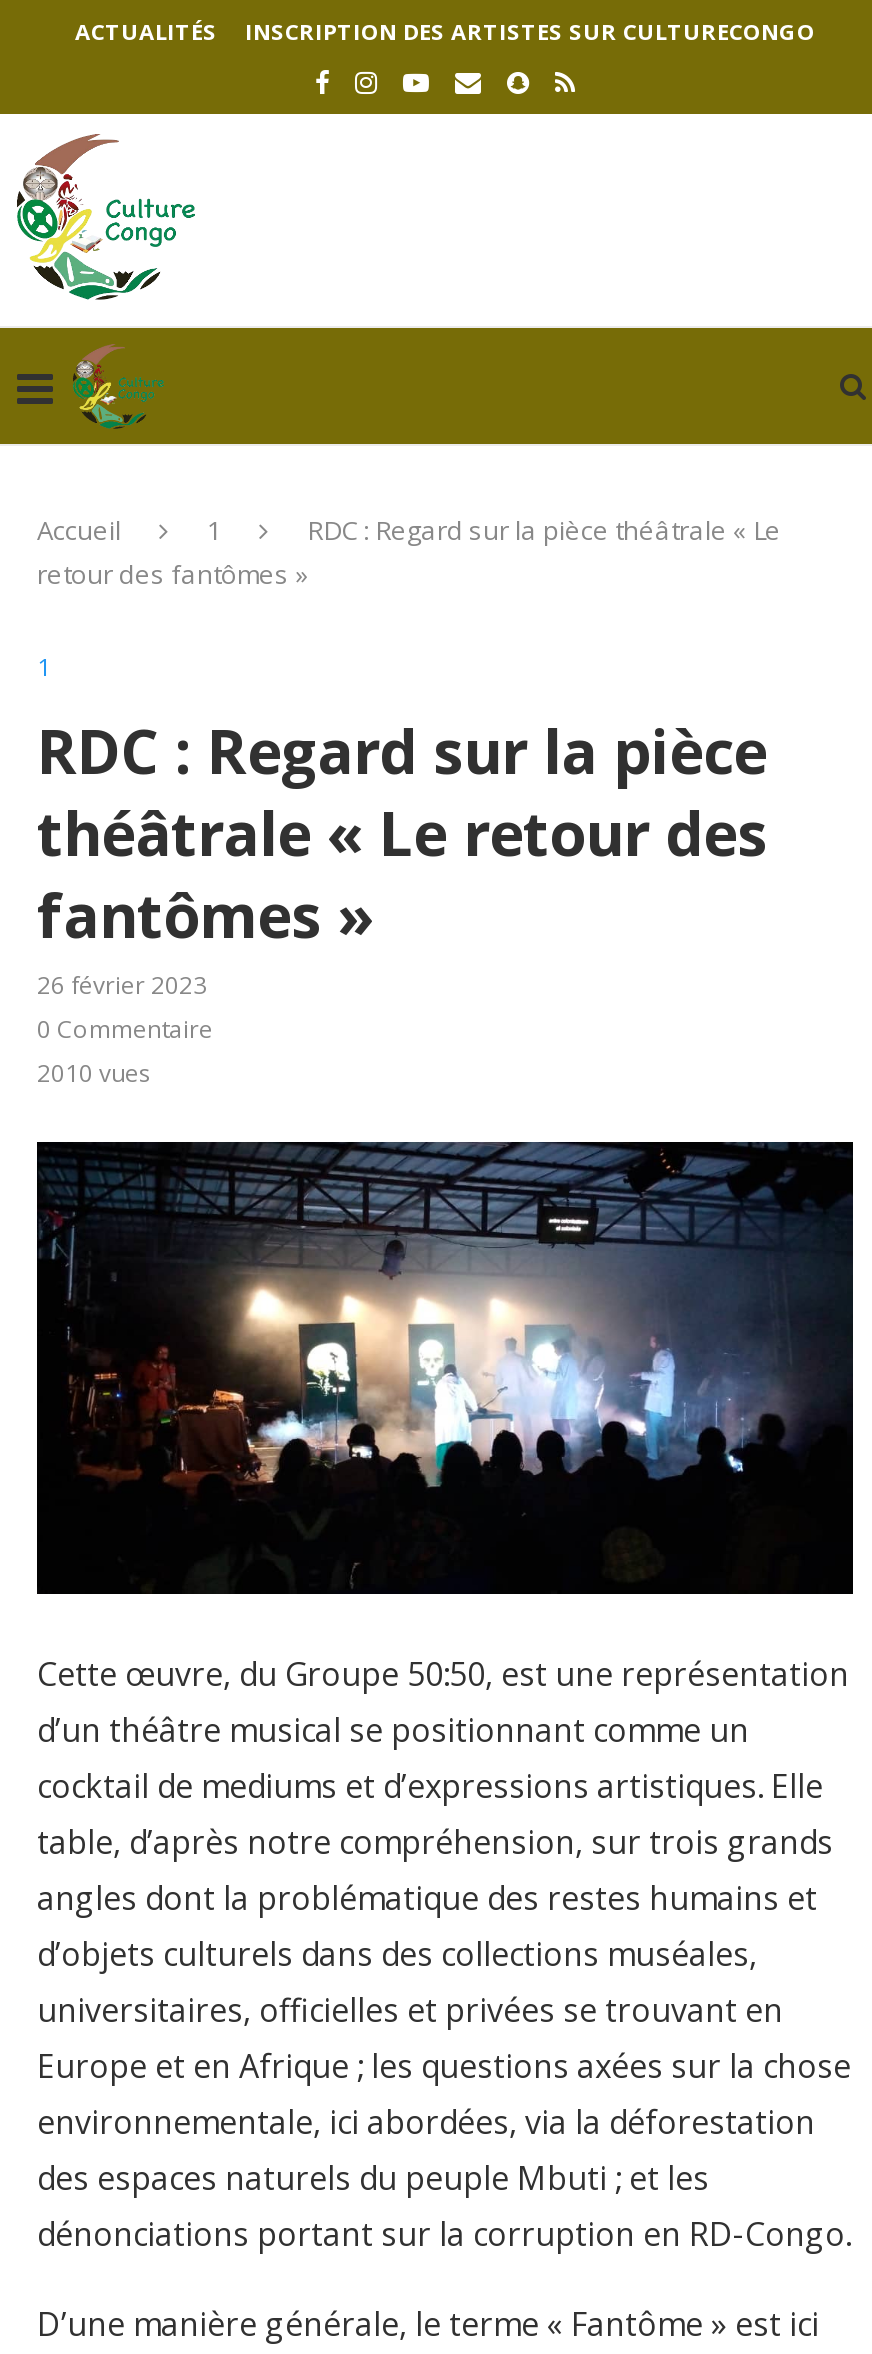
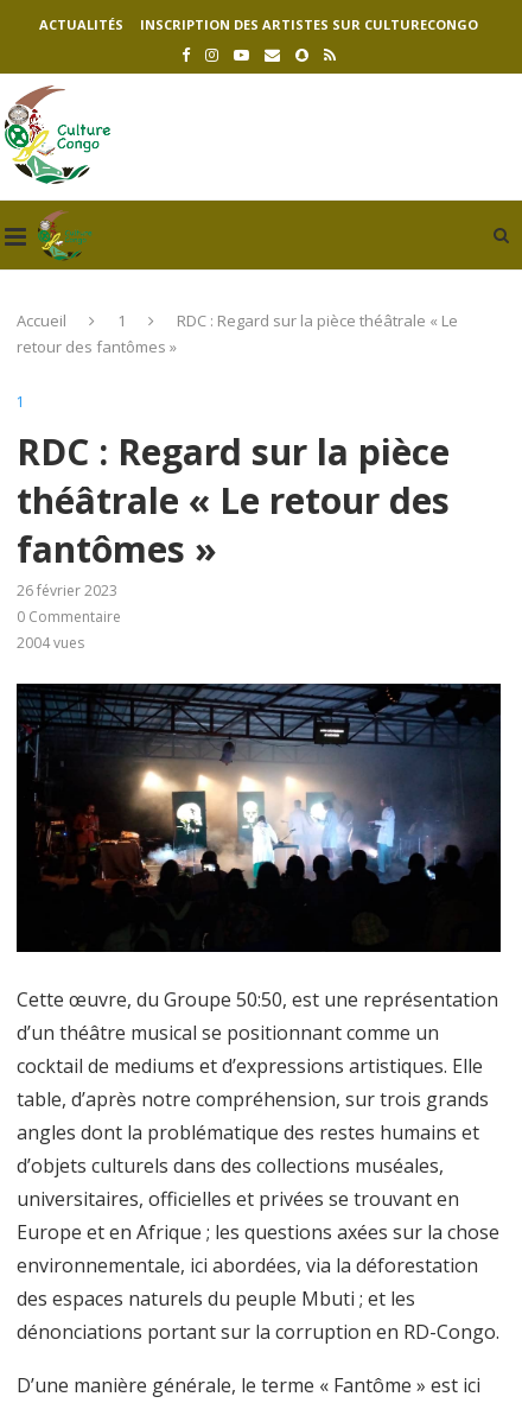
- 2010 vues
+ 2004 vues
